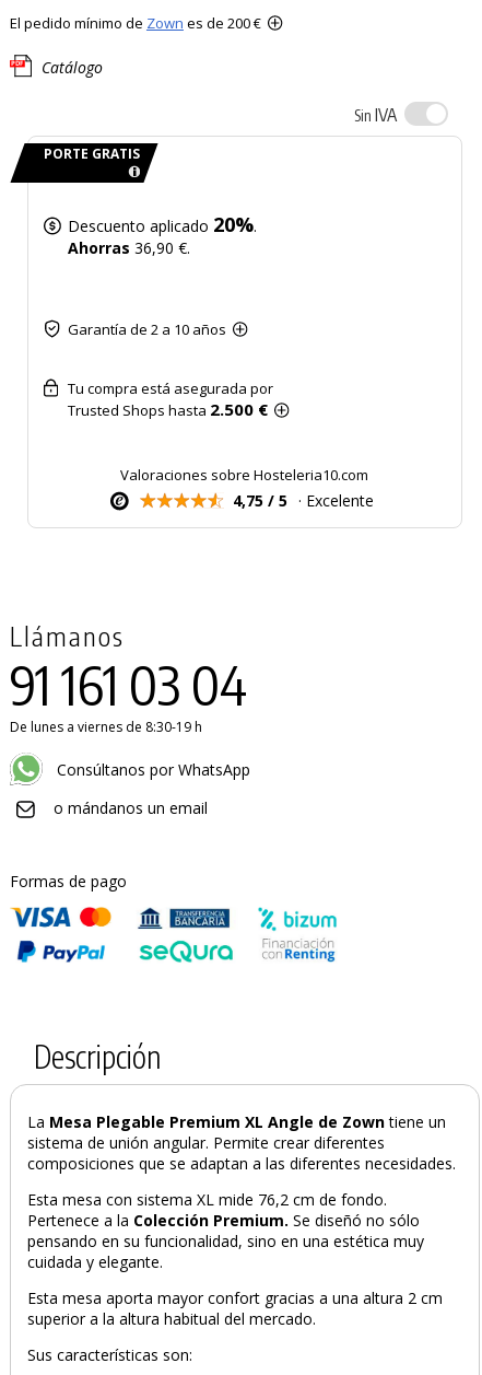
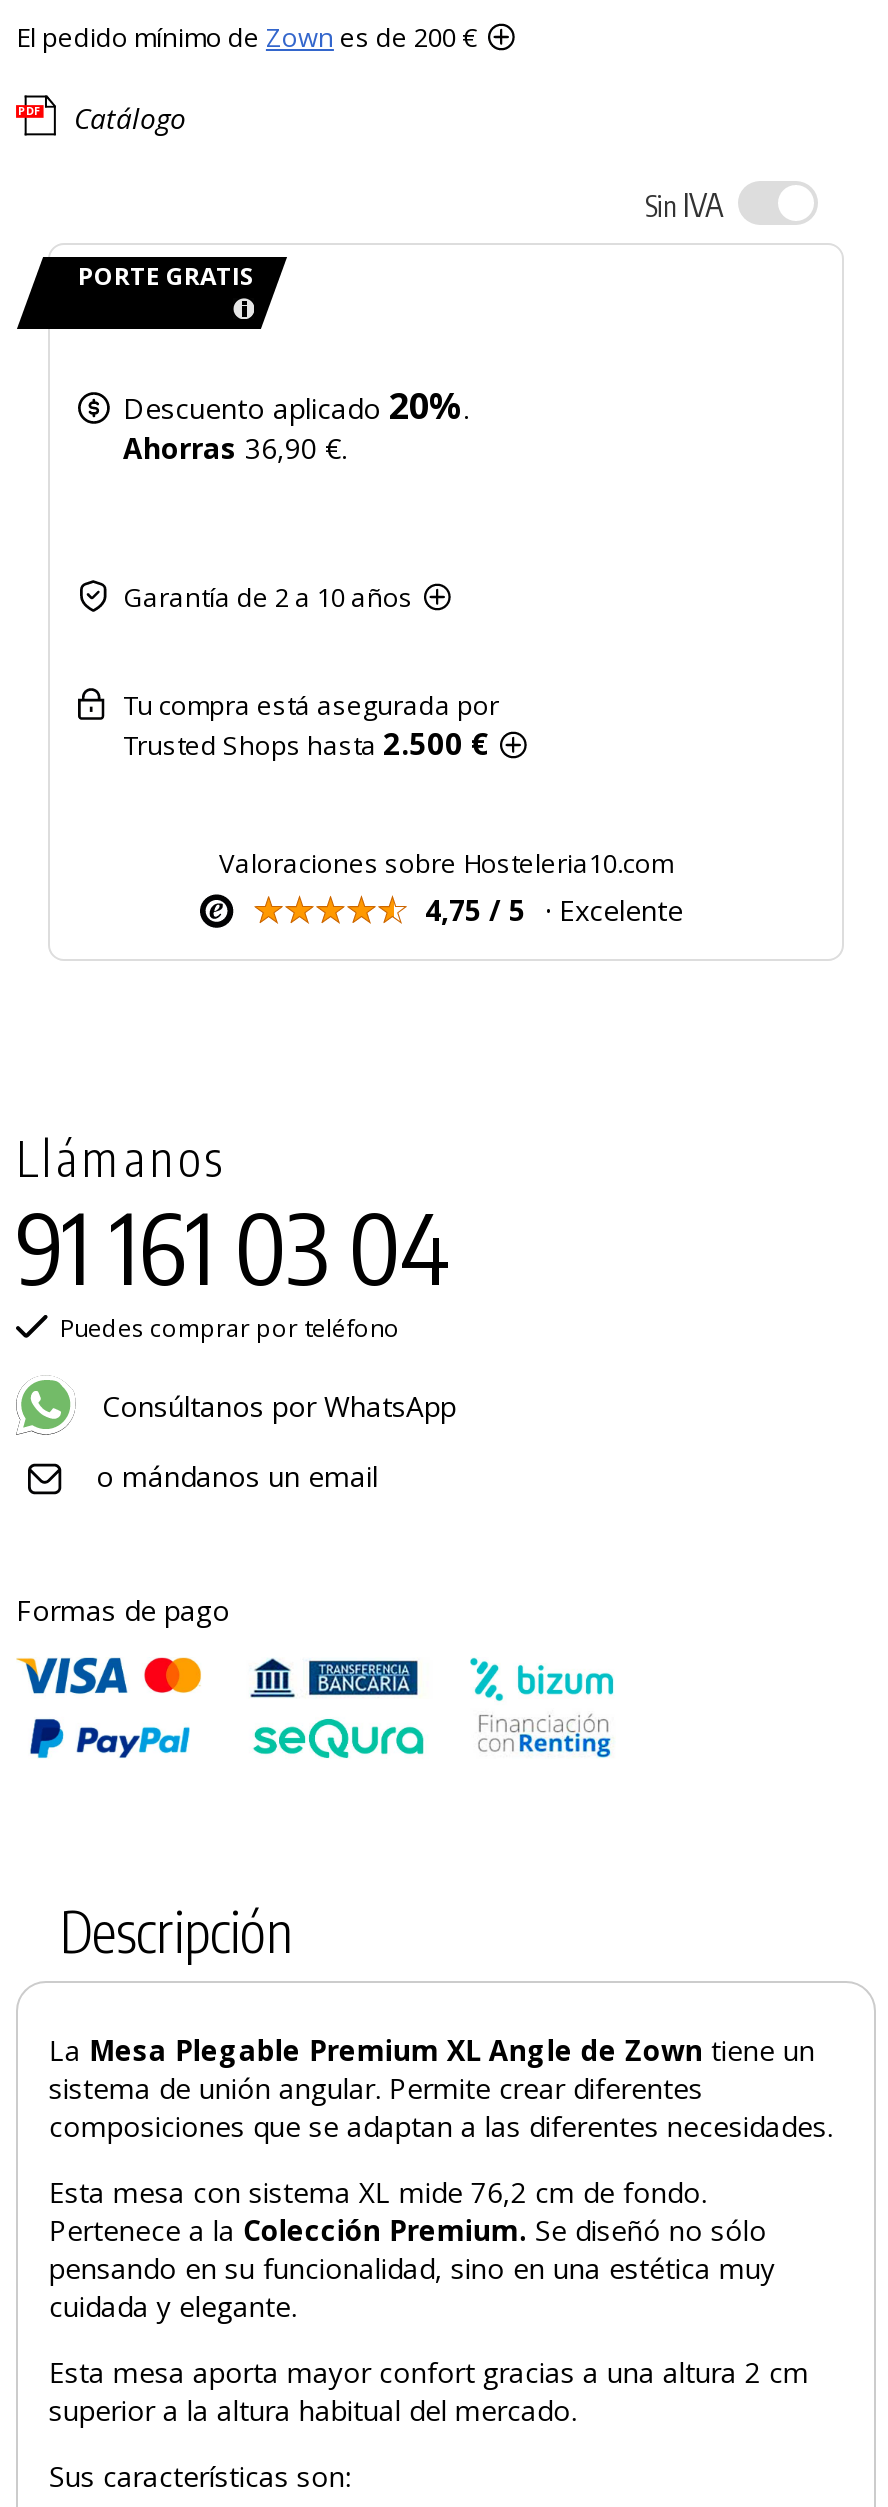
- De lunes a viernes de 8:30-19 h
+ Puedes comprar por teléfono
